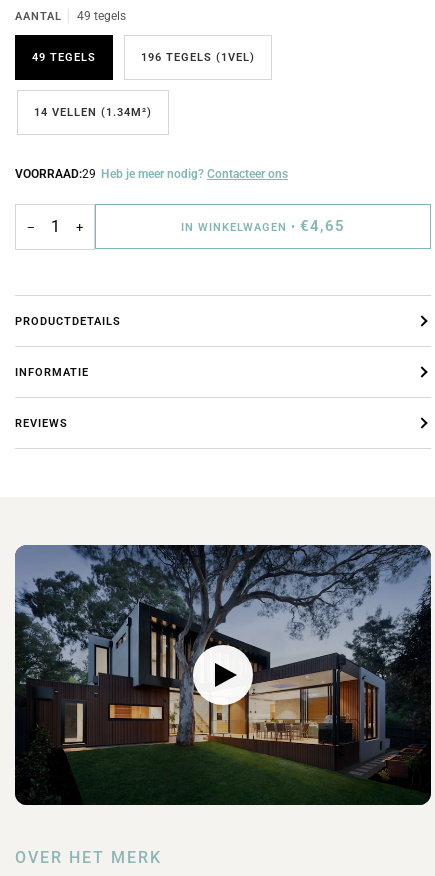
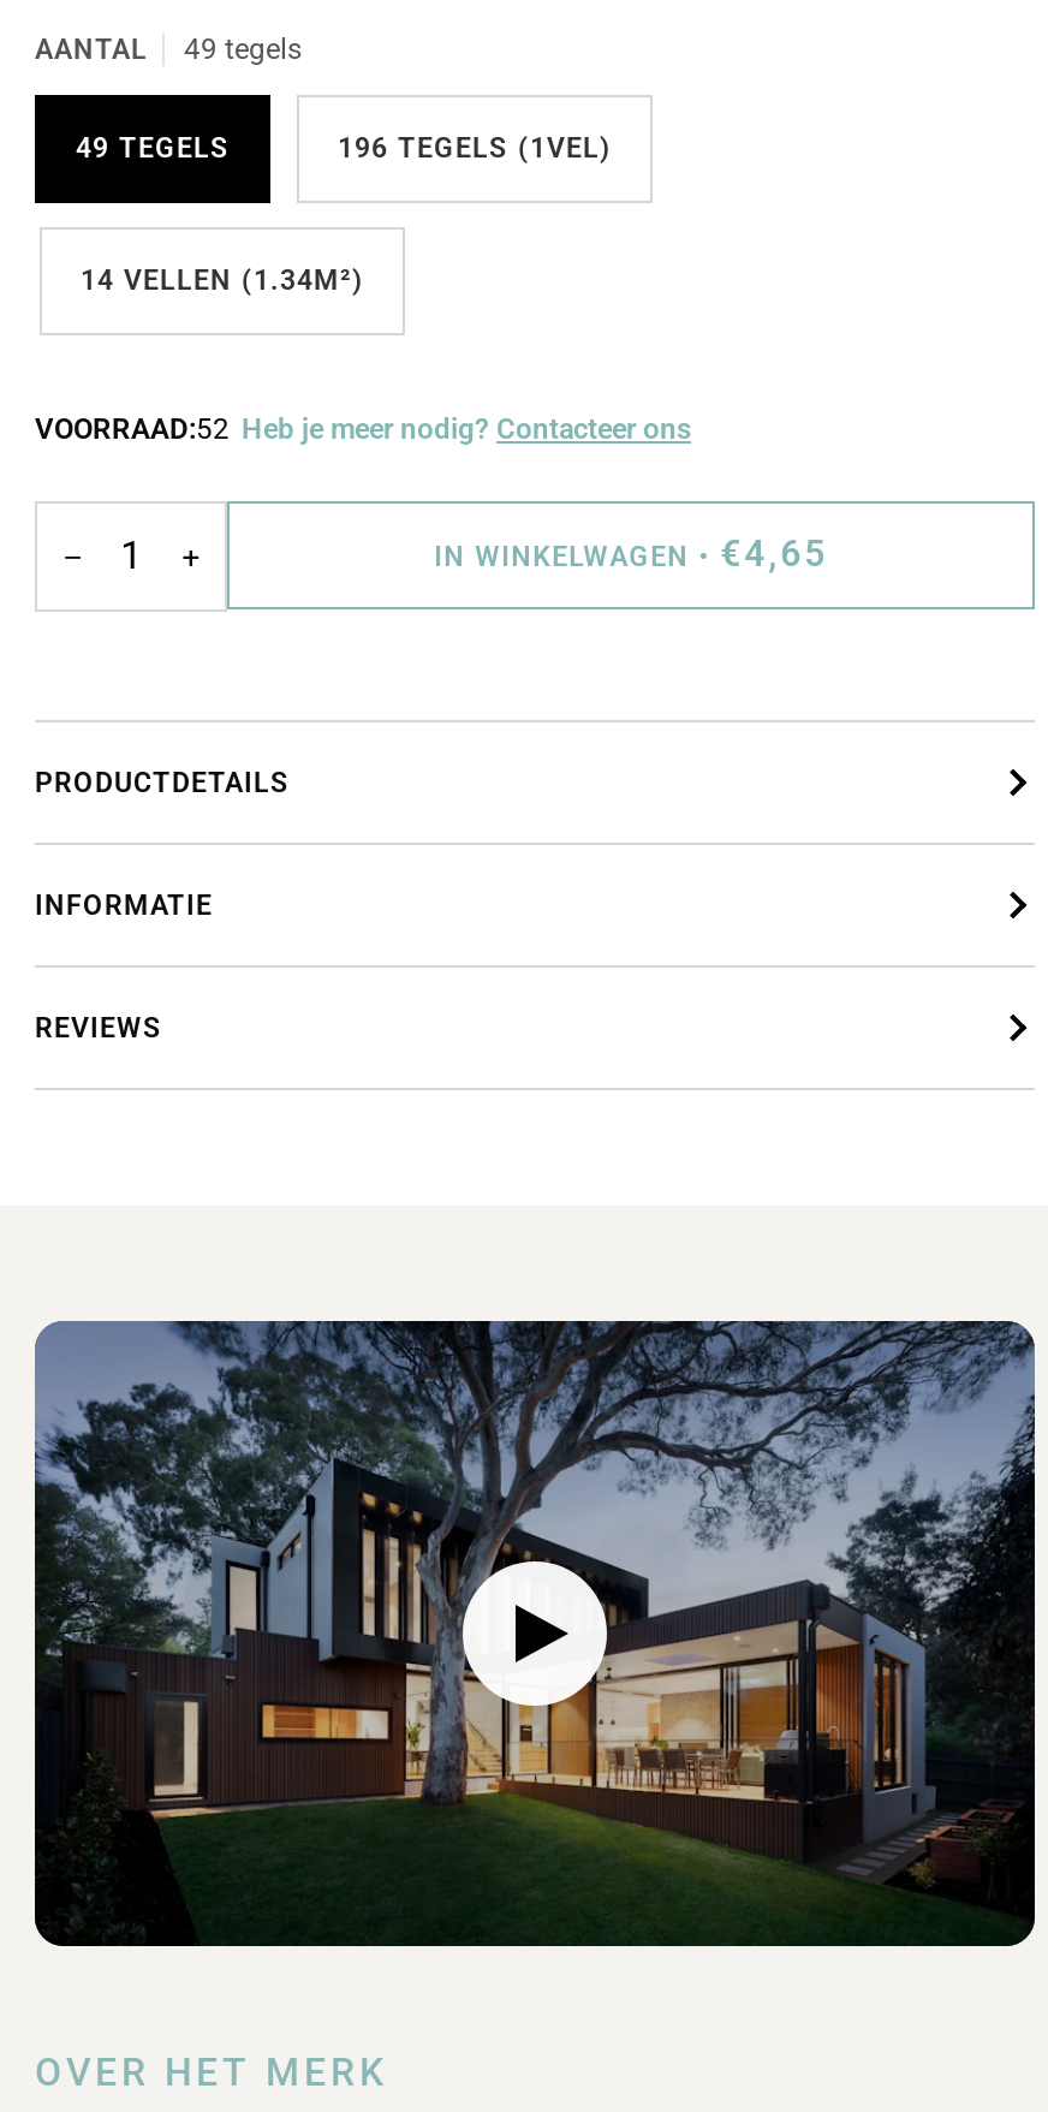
- VOORRAAD:29 Heb je meer nodig? Contacteer ons
+ VOORRAAD:52 Heb je meer nodig? Contacteer ons
